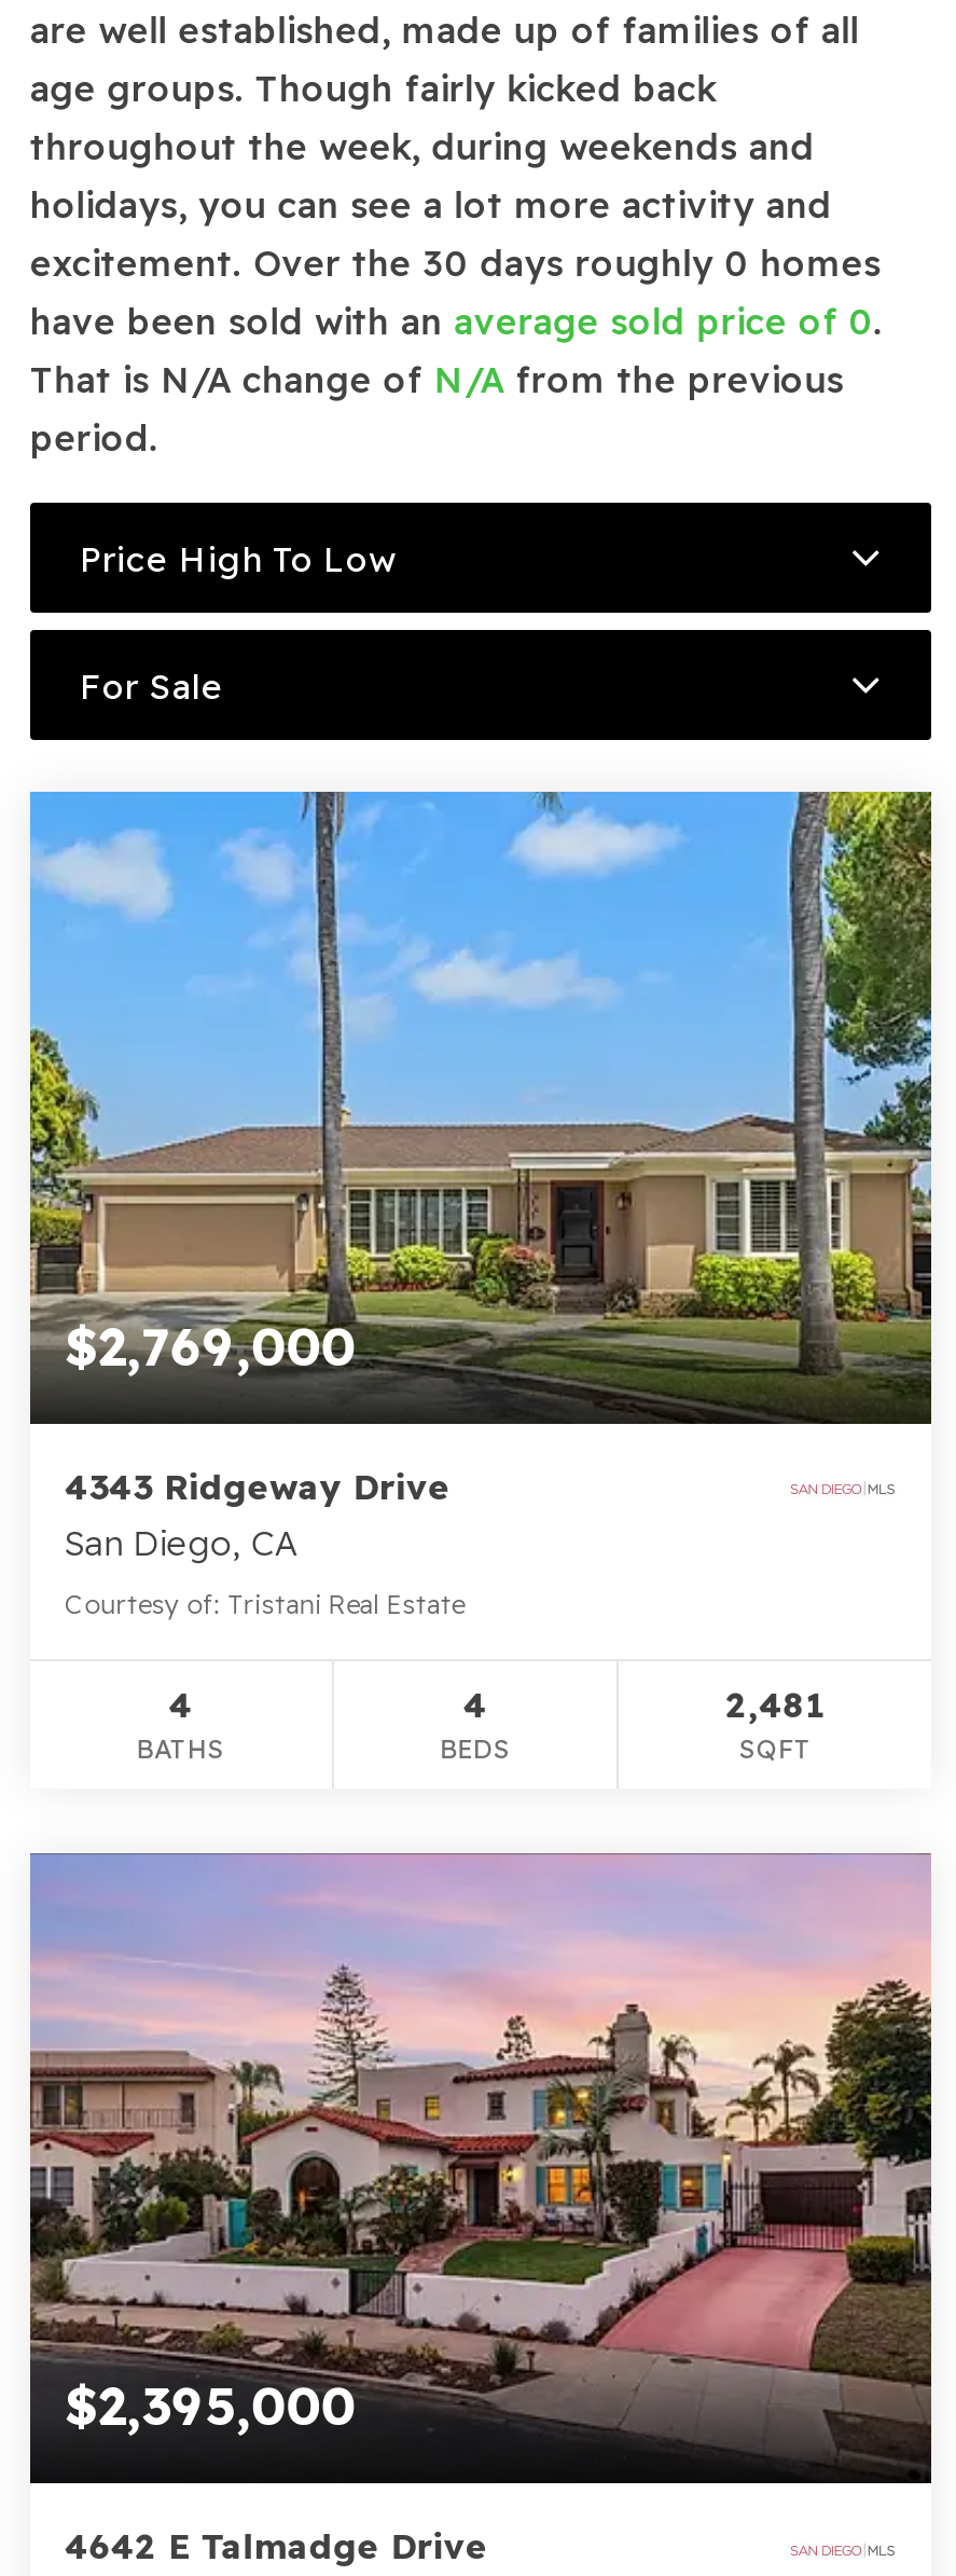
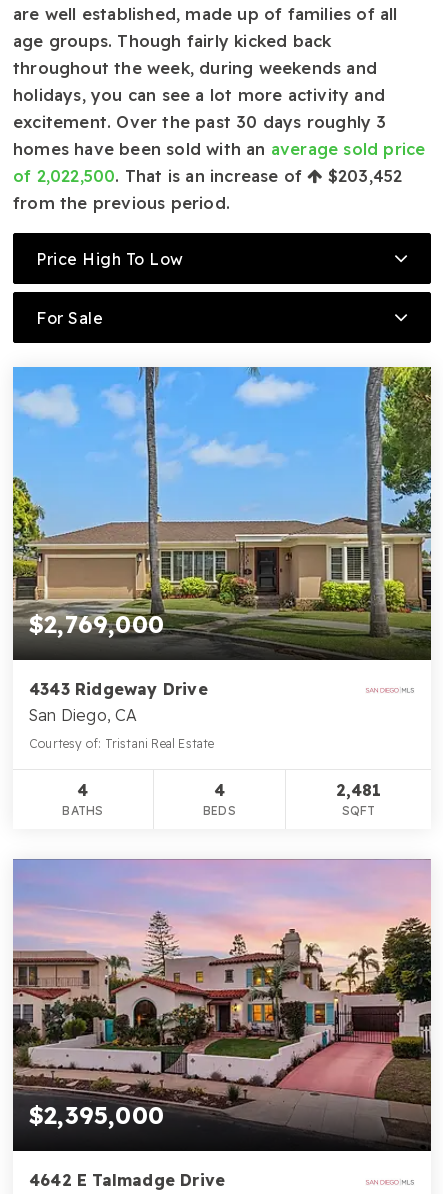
- excitement. Over the 30 days roughly 0 homes
- have been sold with an average sold price of 0.
- That is N/A change of N/A from the previous
- period.
+ excitement. Over the past 30 days roughly 3
+ homes have been sold with an average sold price
+ of 2,022,500. That is an increase of
+ $203,452
+ from the previous period.
